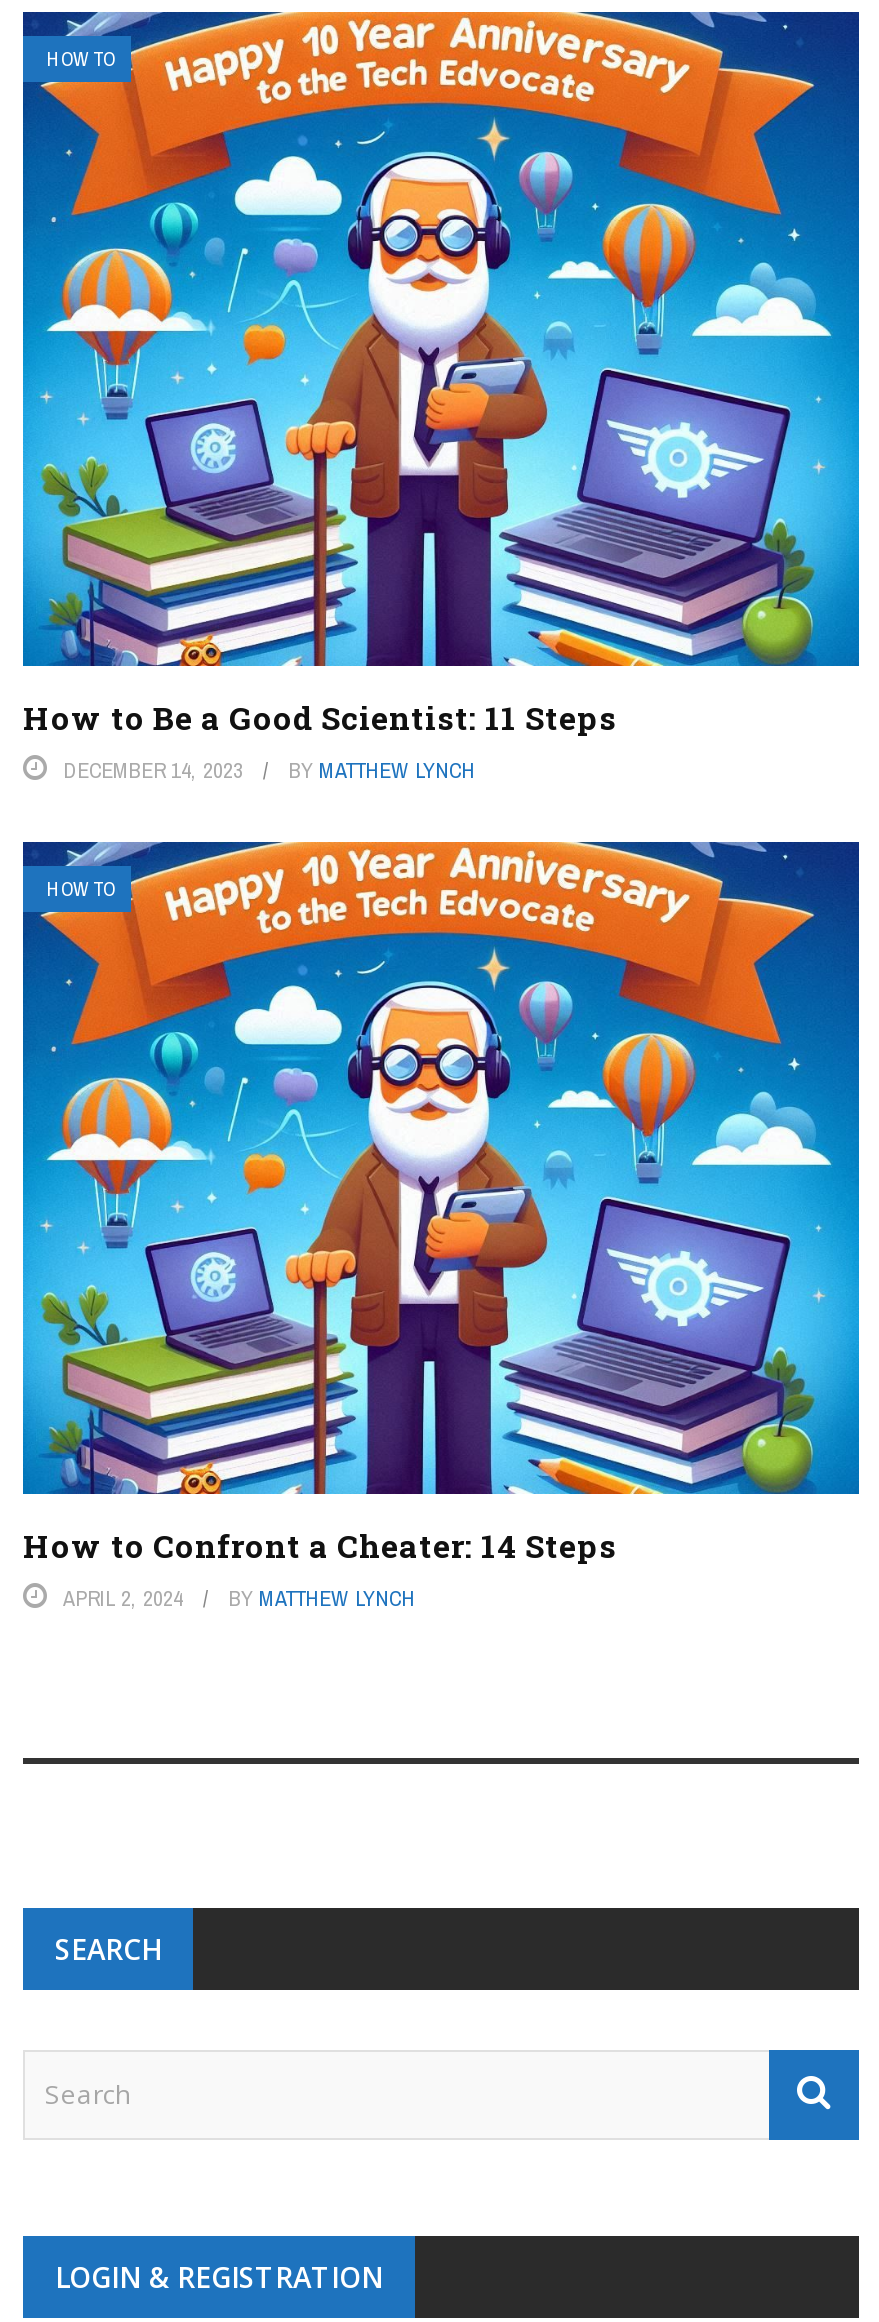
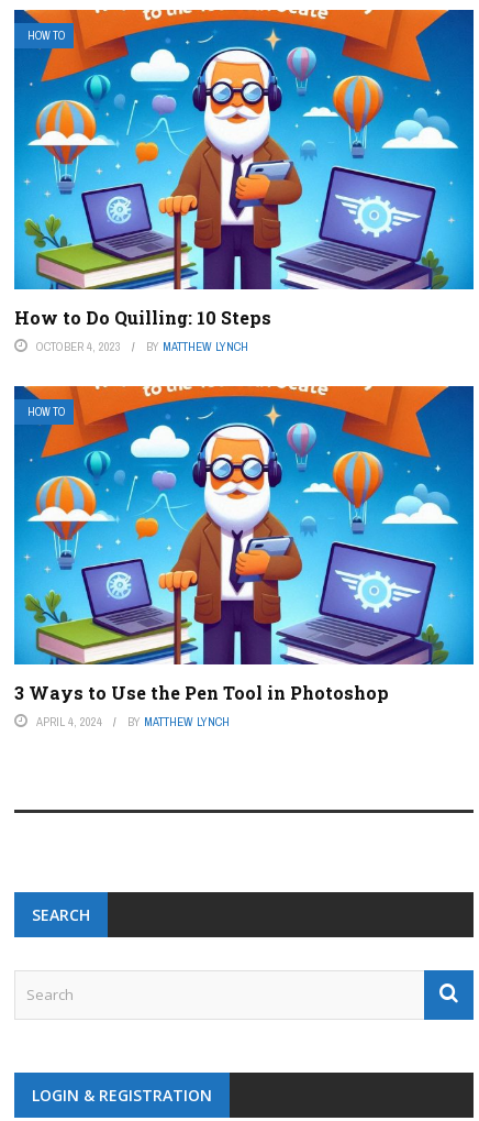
- [image]
- How to Be a Good Scientist: 11 Steps
- DECEMBER 14, 2023
+ [image]
+ How to Do Quilling: 10 Steps
+ OCTOBER 4, 2023

- [image]
- How to Confront a Cheater: 14 Steps
- APRIL 2, 2024
+ [image]
+ 3 Ways to Use the Pen Tool in Photoshop
+ APRIL 4, 2024
